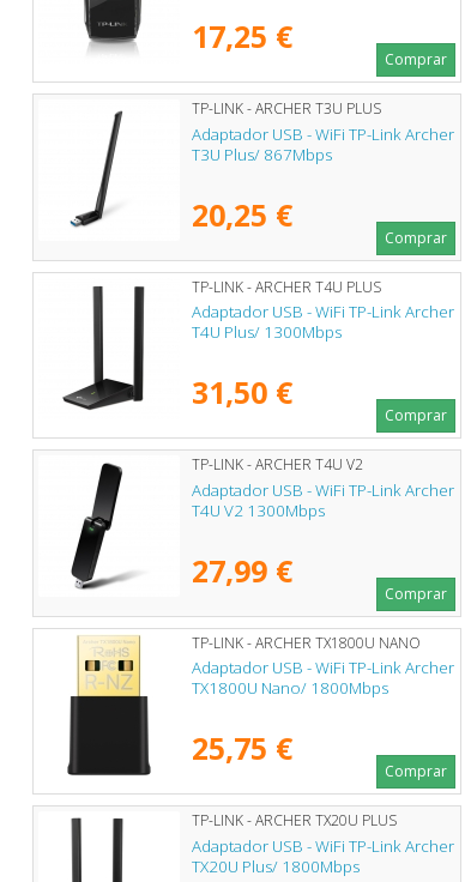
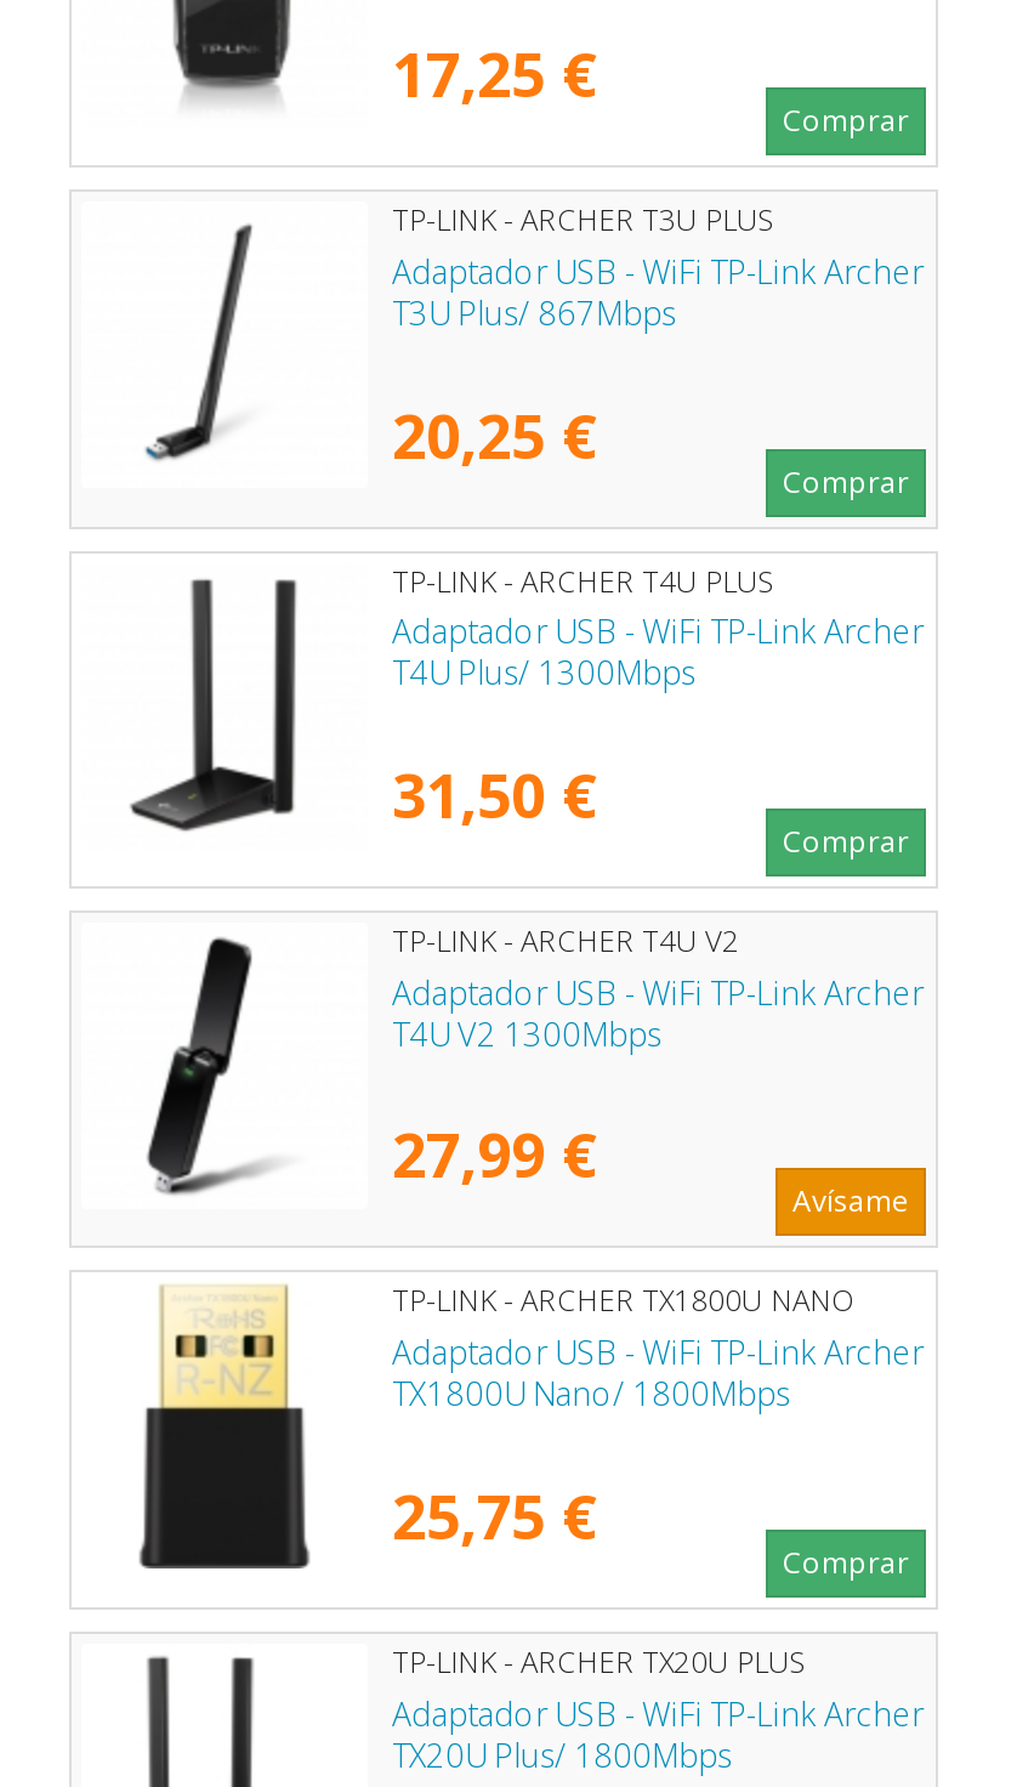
- Comprar
+ Avísame
